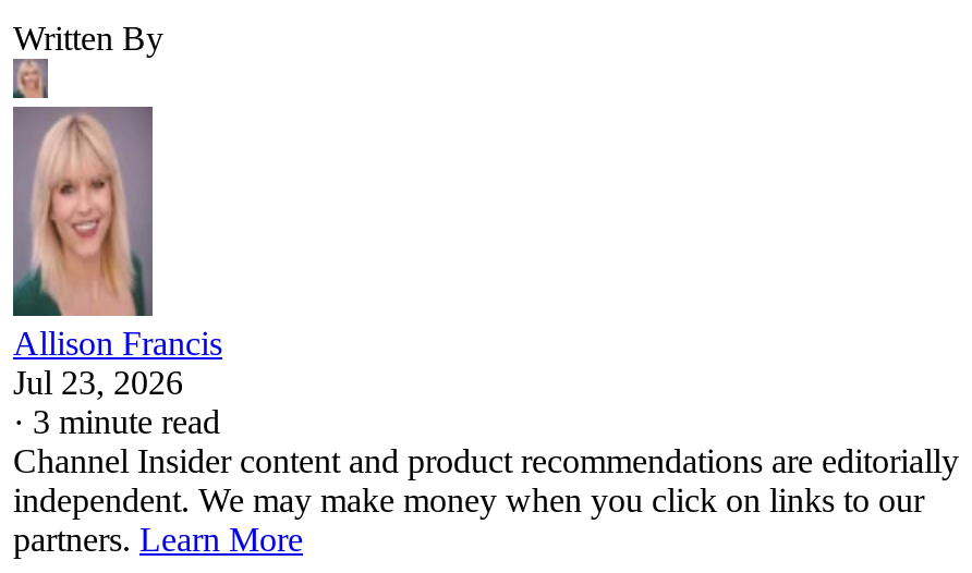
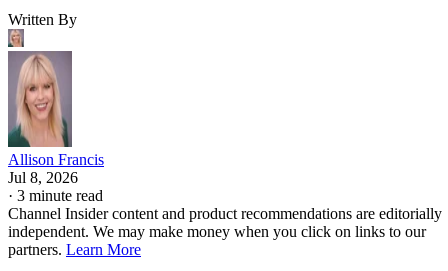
- Jul 23, 2026
+ Jul 8, 2026
